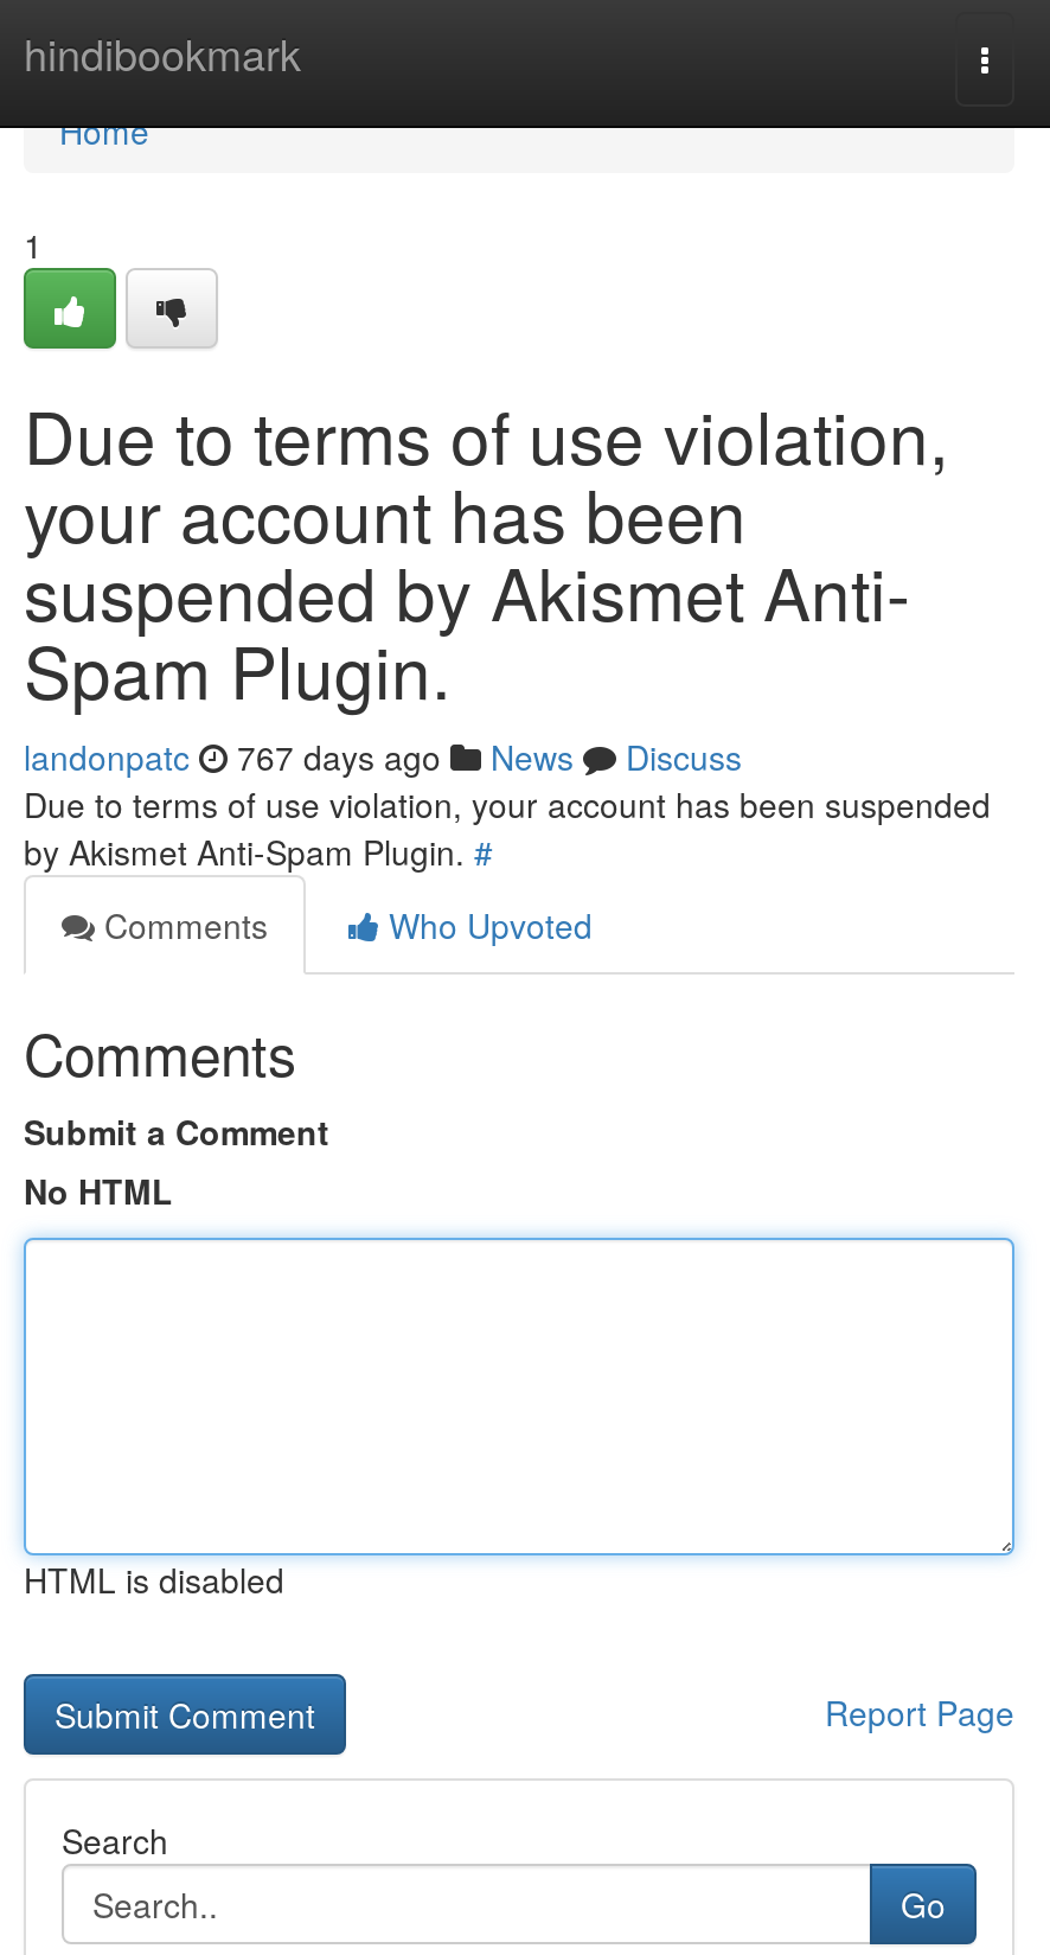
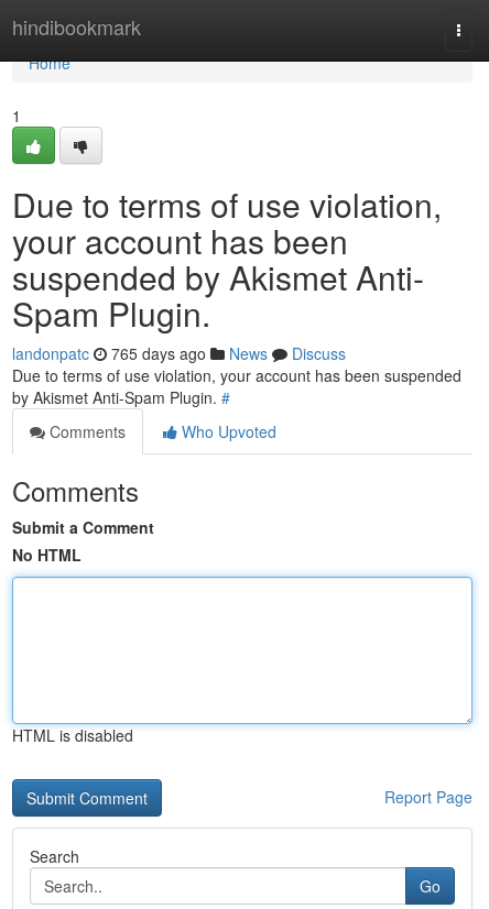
- landonpatc 767 days ago News Discuss
+ landonpatc 765 days ago News Discuss
